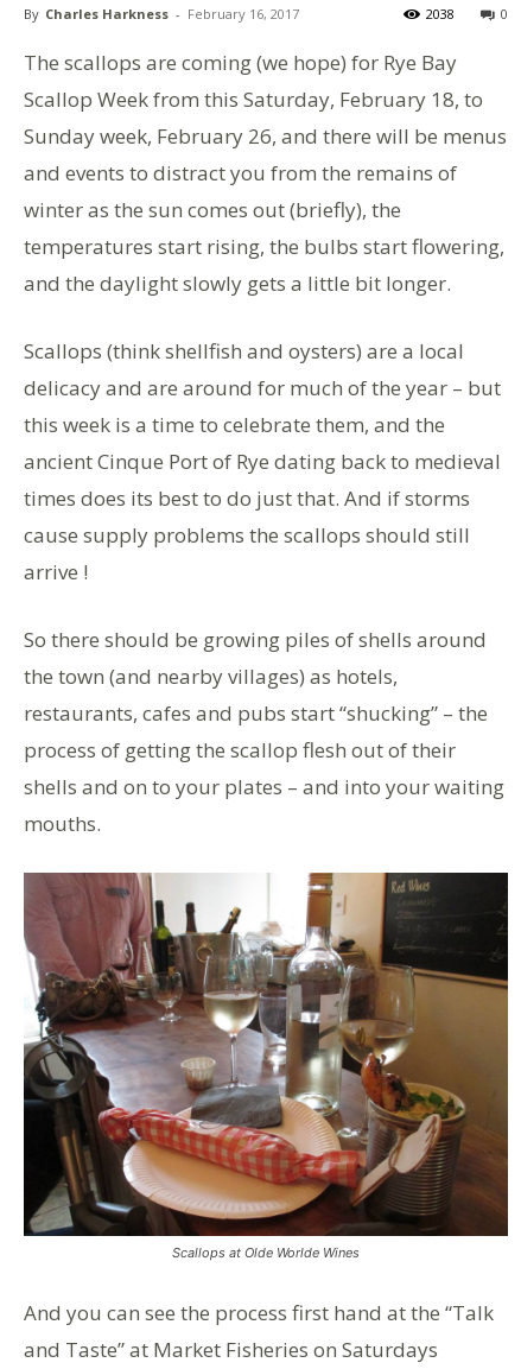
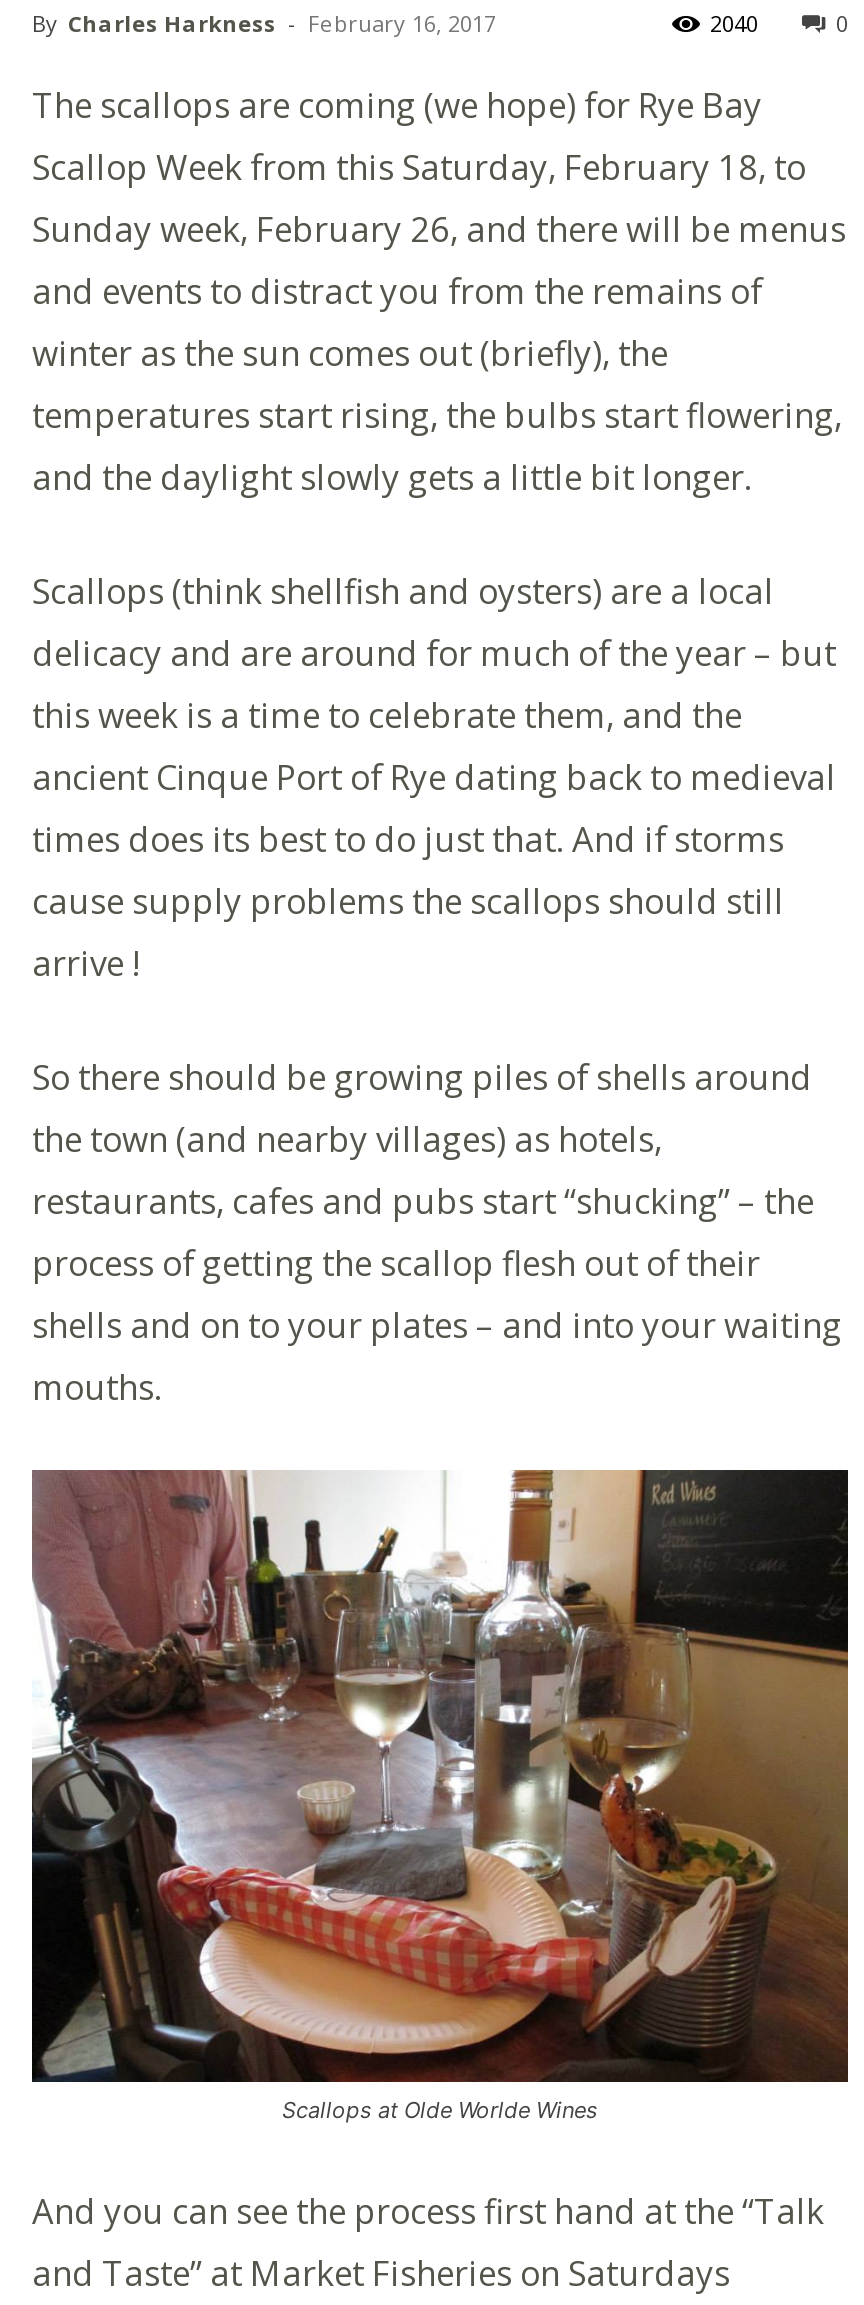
- 2038
+ 2040
